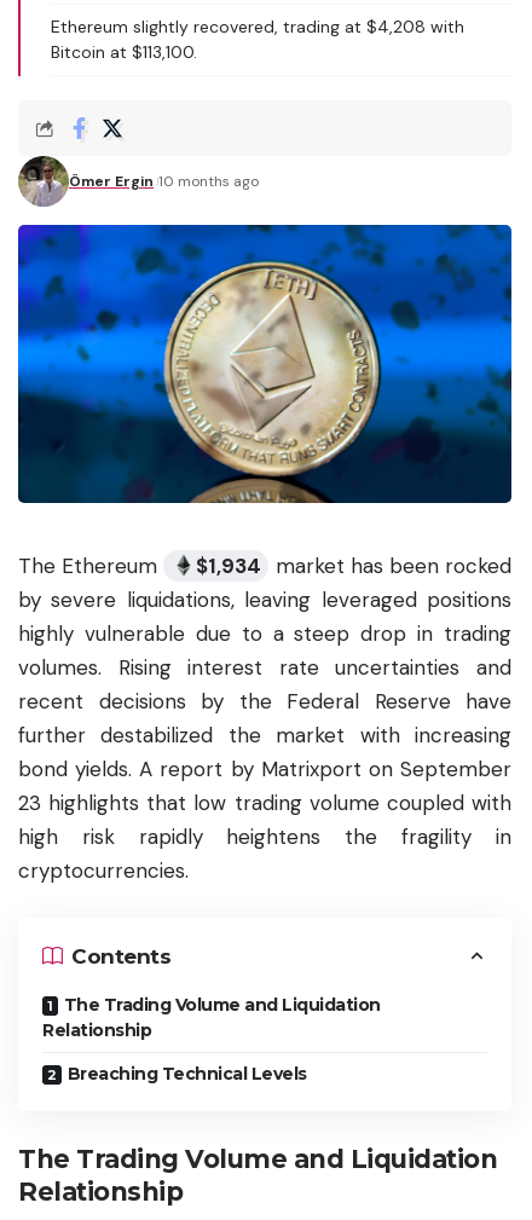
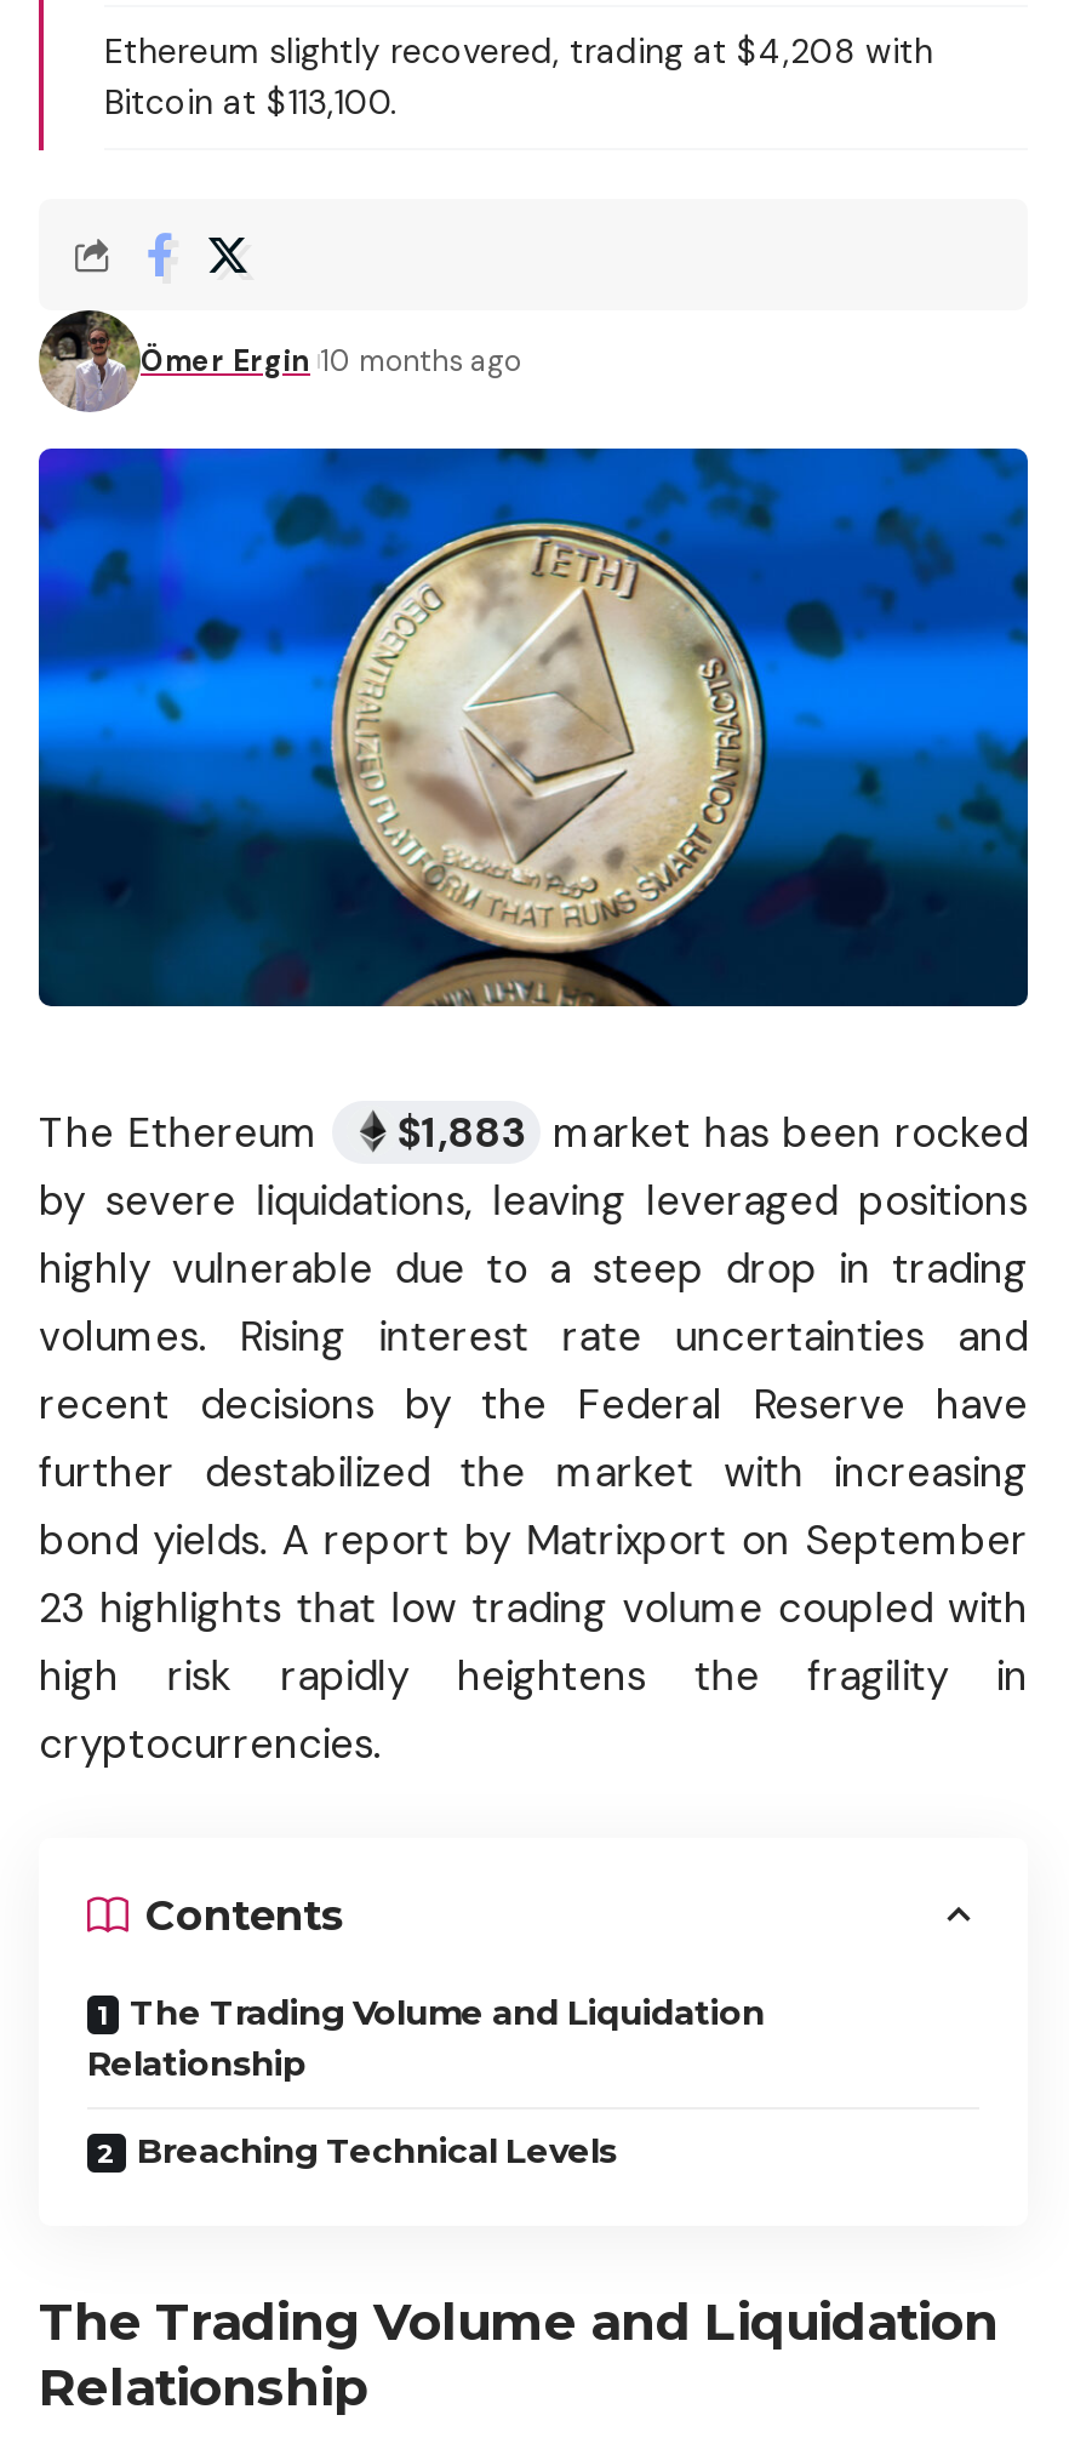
- $1,934 market has been rocked
+ $1,883 market has been rocked
